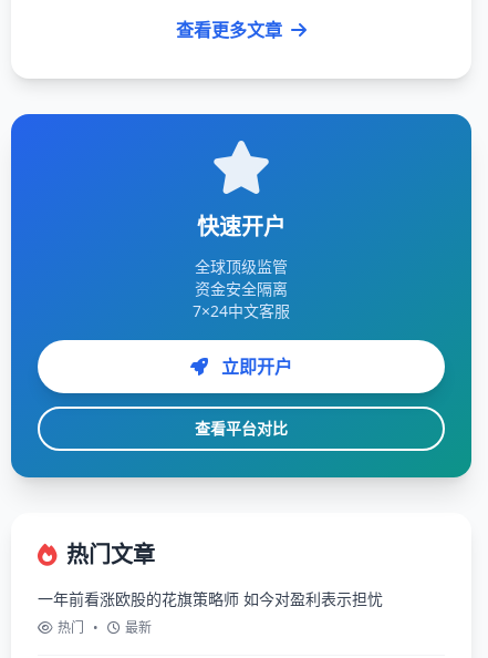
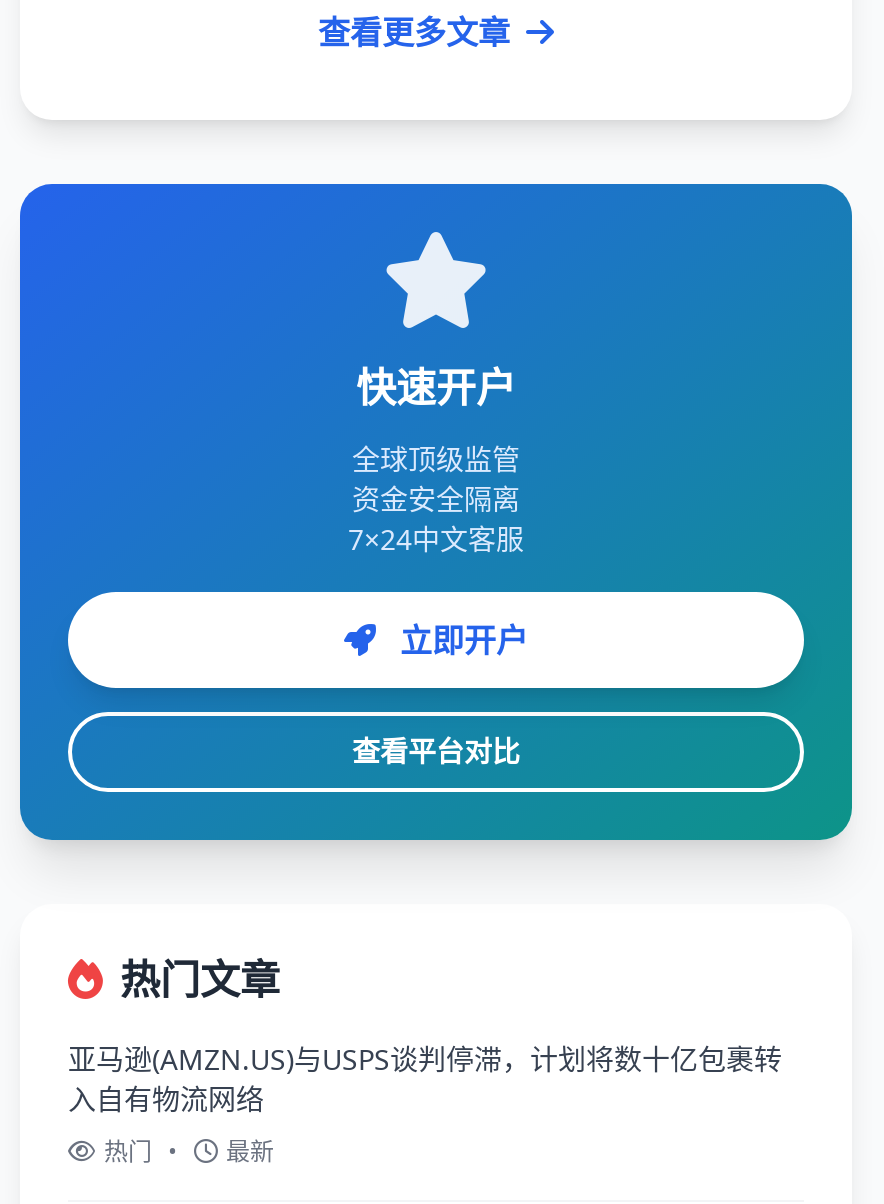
- 一年前看涨欧股的花旗策略师 如今对盈利表示担忧
+ 亚马逊(AMZN.US)与USPS谈判停滞，计划将数十亿包裹转
+ 入自有物流网络
